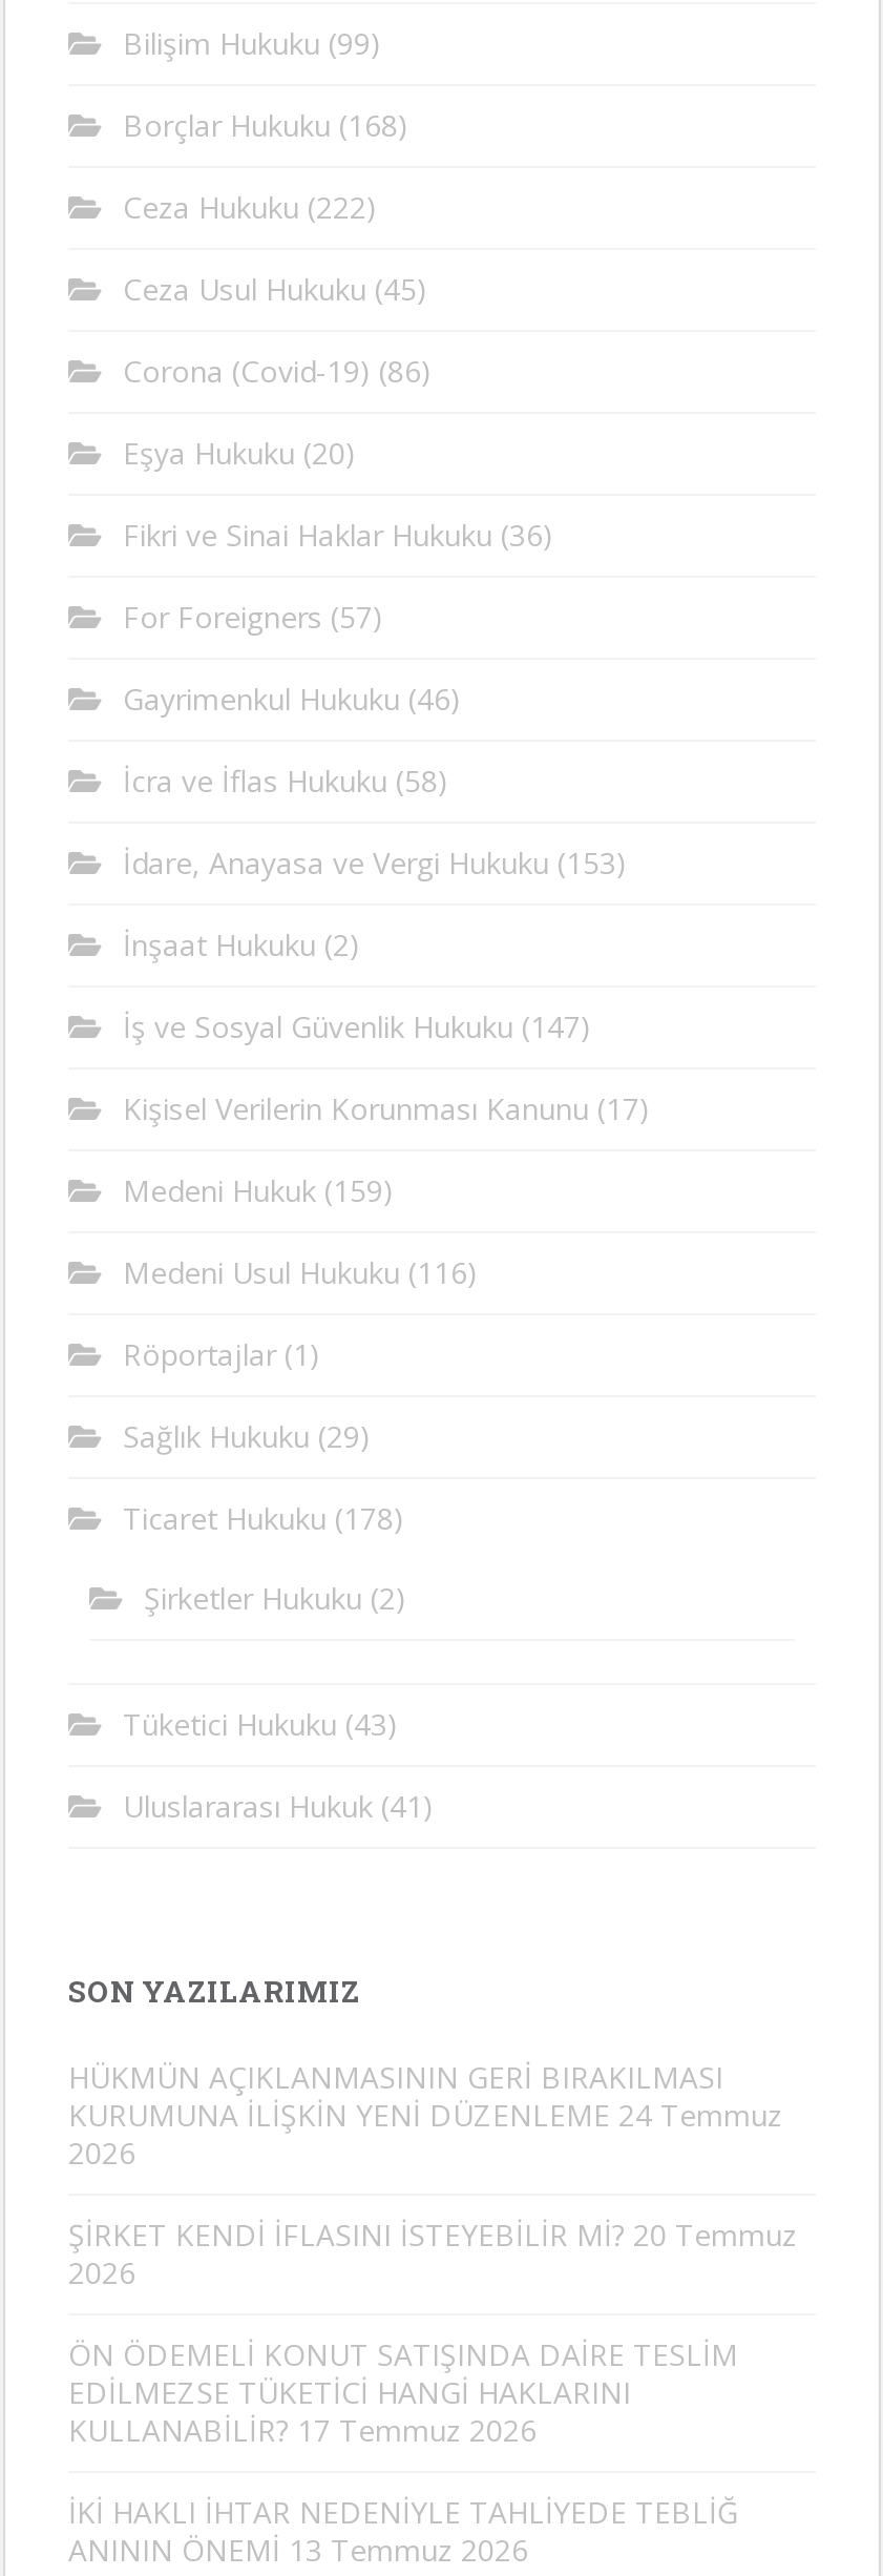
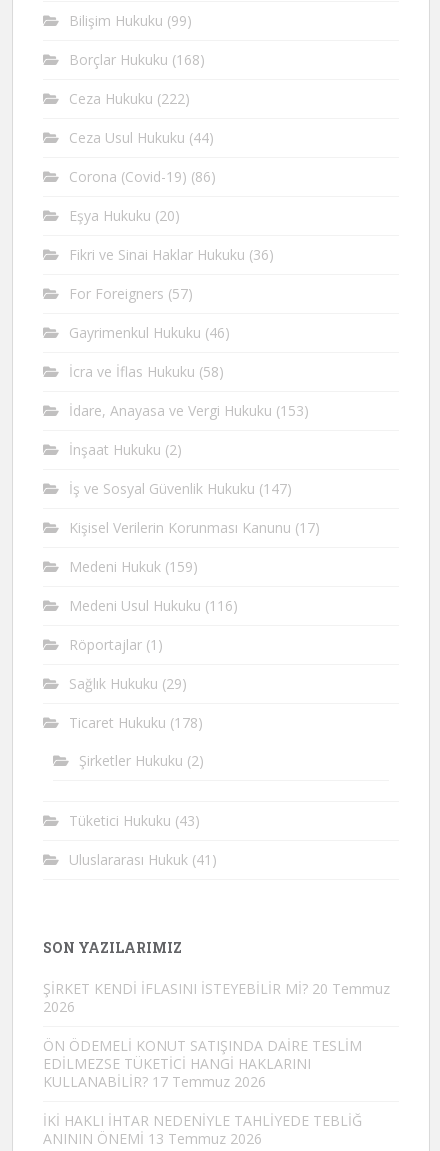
- Ceza Usul Hukuku (45)
+ Ceza Usul Hukuku (44)

- HÜKMÜN AÇIKLANMASININ GERİ BIRAKILMASI
- KURUMUNA İLİŞKİN YENİ DÜZENLEME 24 Temmuz
- 2026
